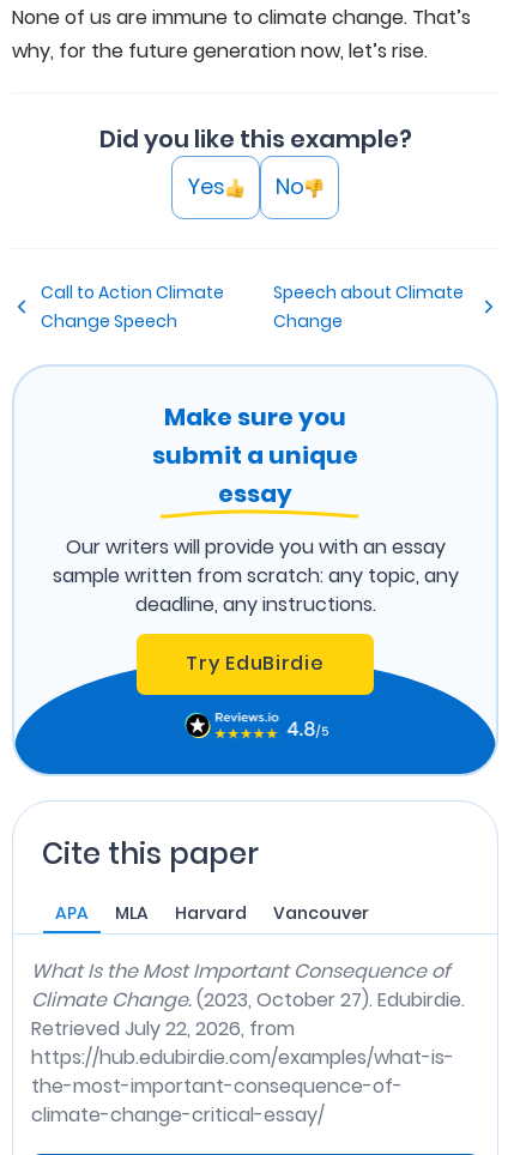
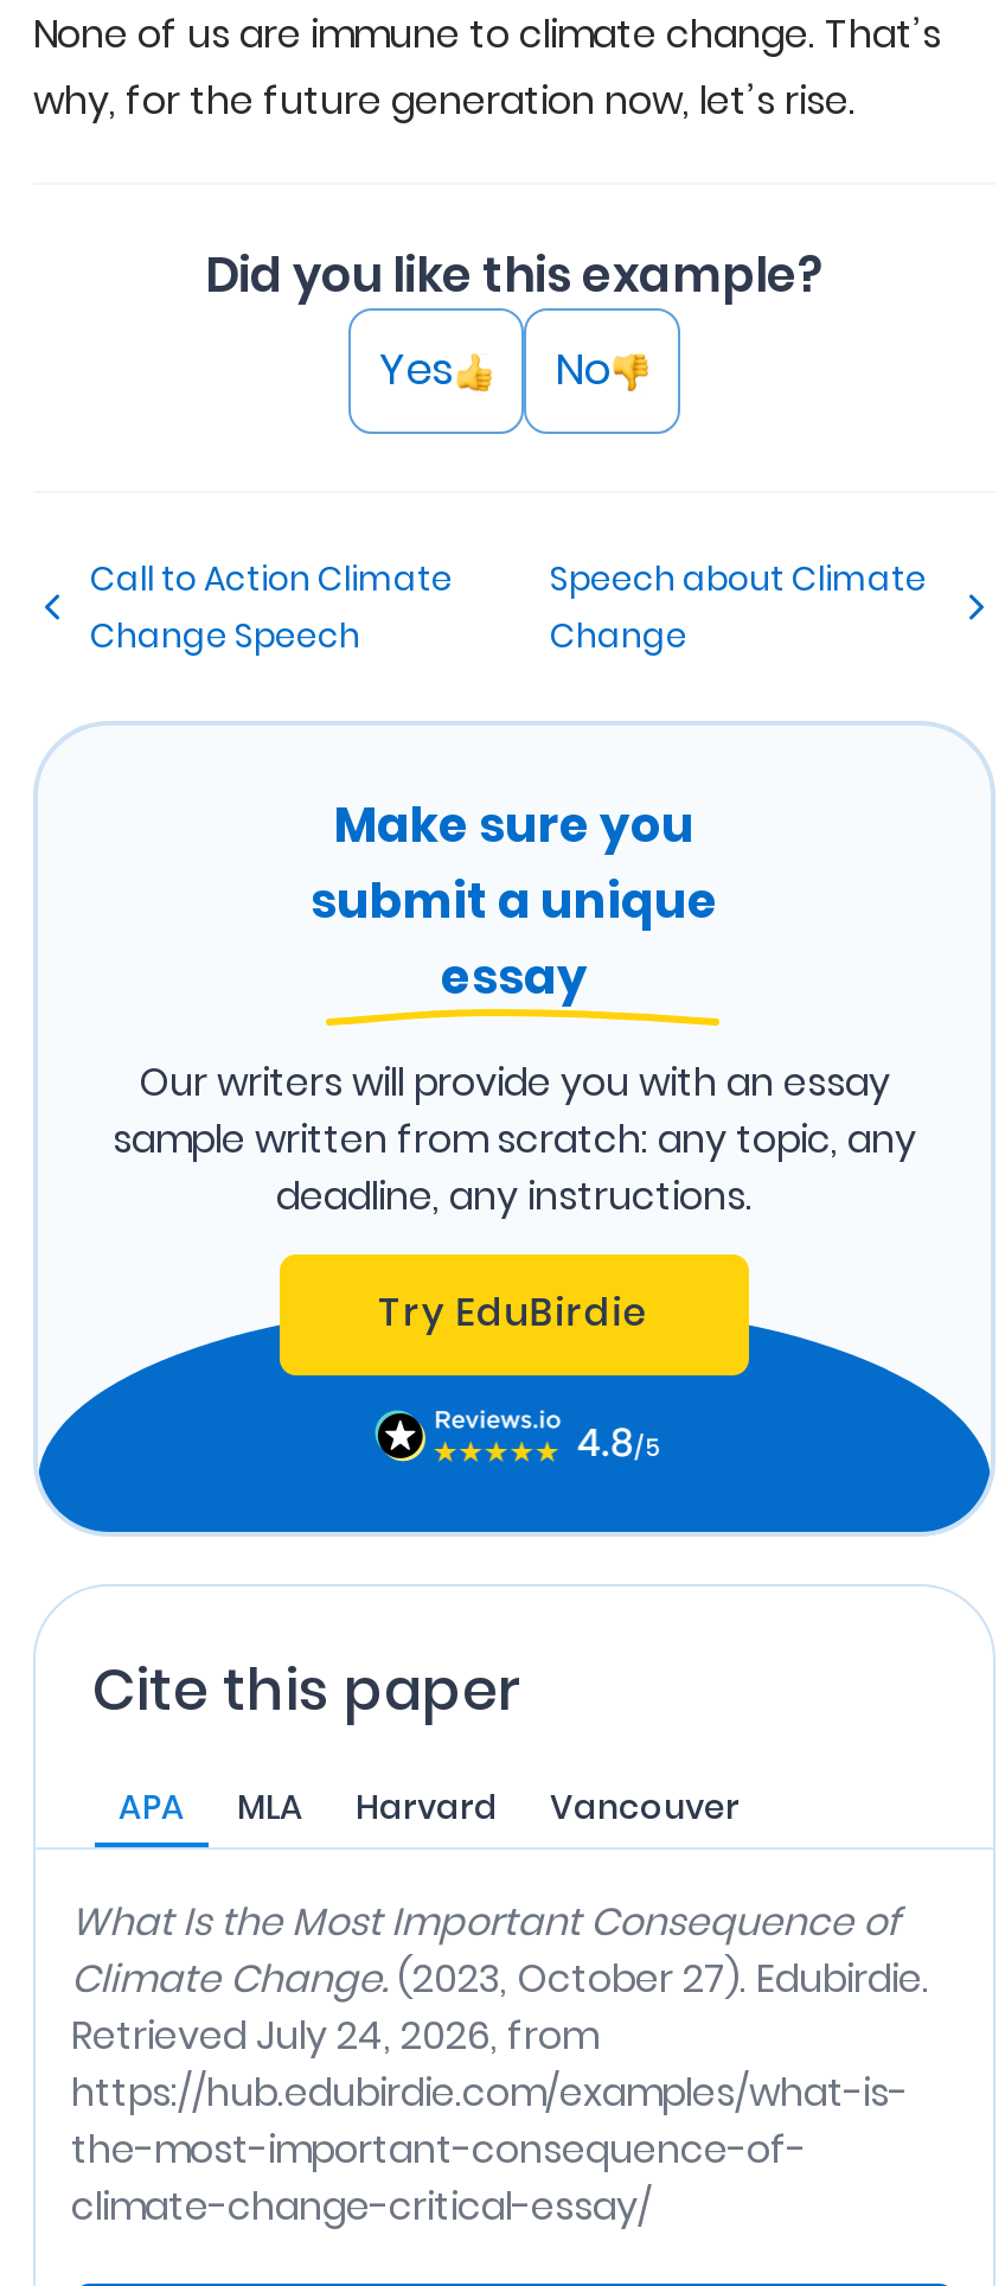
- Retrieved July 22, 2026, from
+ Retrieved July 24, 2026, from
